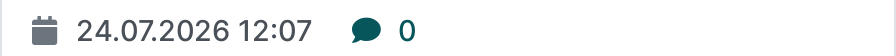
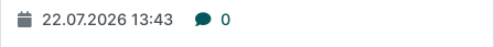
- 24.07.2026 12:07
+ 22.07.2026 13:43
